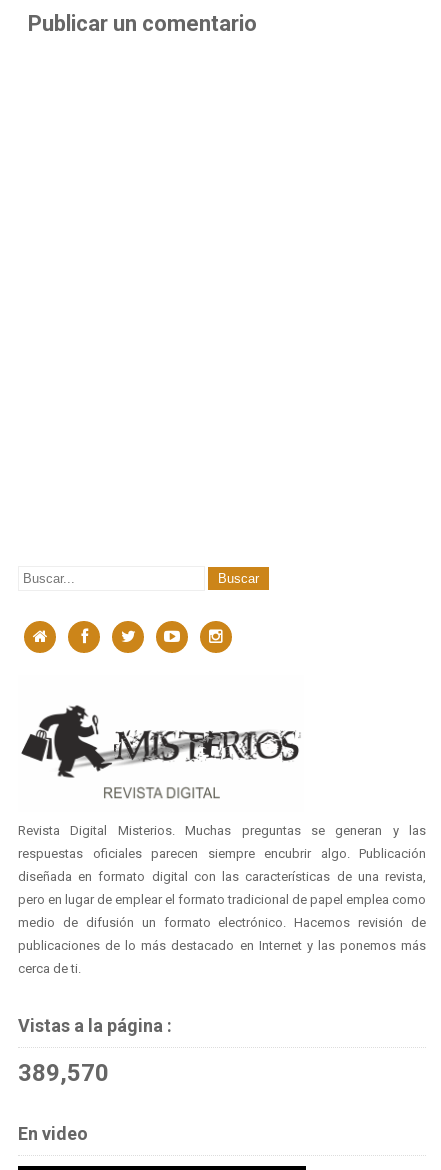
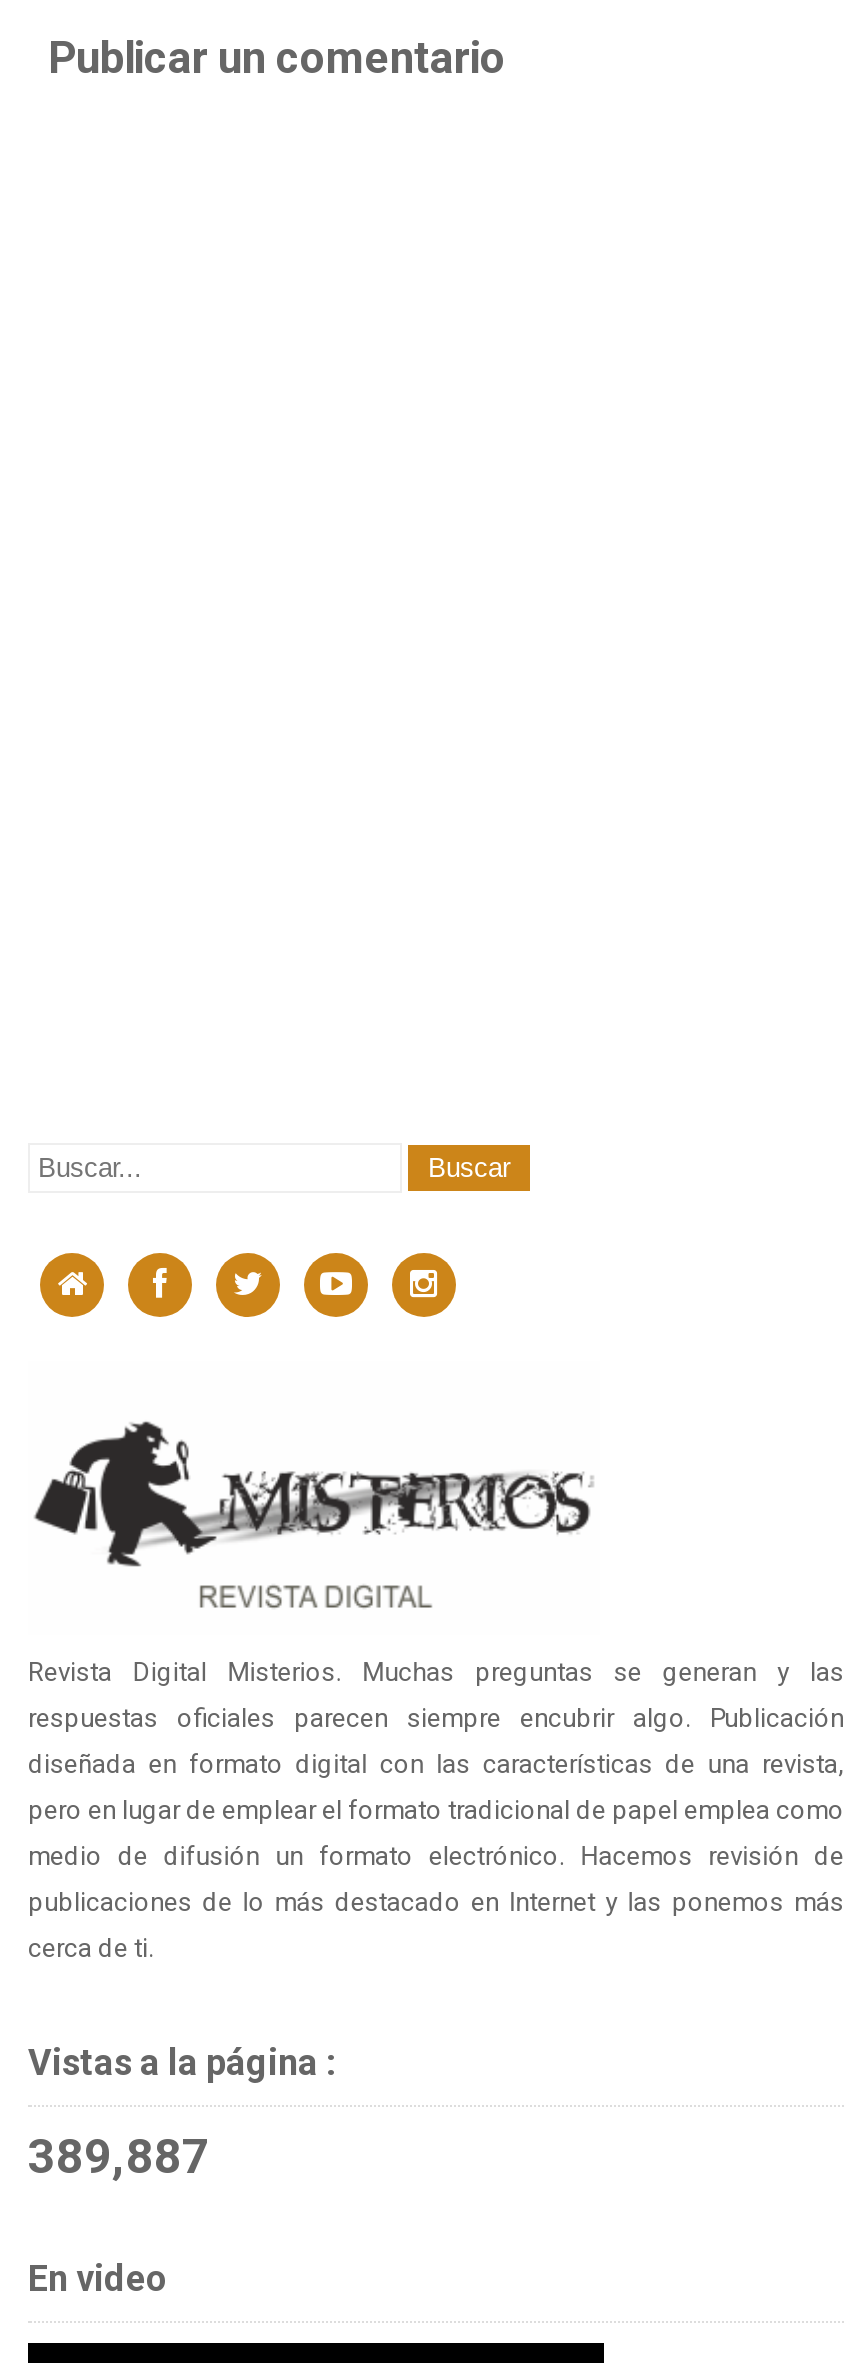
- 389,570
+ 389,887
